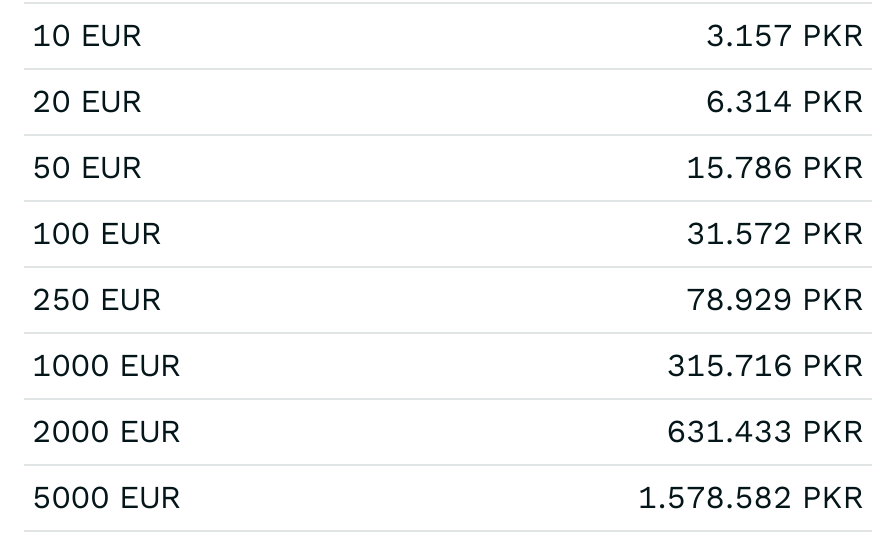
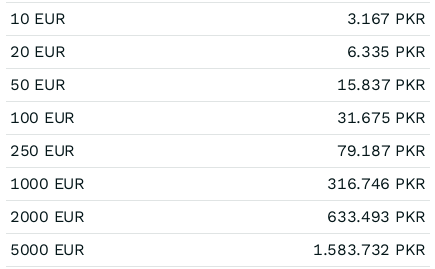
- 3.157 PKR
+ 3.167 PKR

- 6.314 PKR
+ 6.335 PKR

- 15.786 PKR
+ 15.837 PKR

- 31.572 PKR
+ 31.675 PKR

- 78.929 PKR
+ 79.187 PKR

- 315.716 PKR
+ 316.746 PKR

- 631.433 PKR
+ 633.493 PKR

- 1.578.582 PKR
+ 1.583.732 PKR
